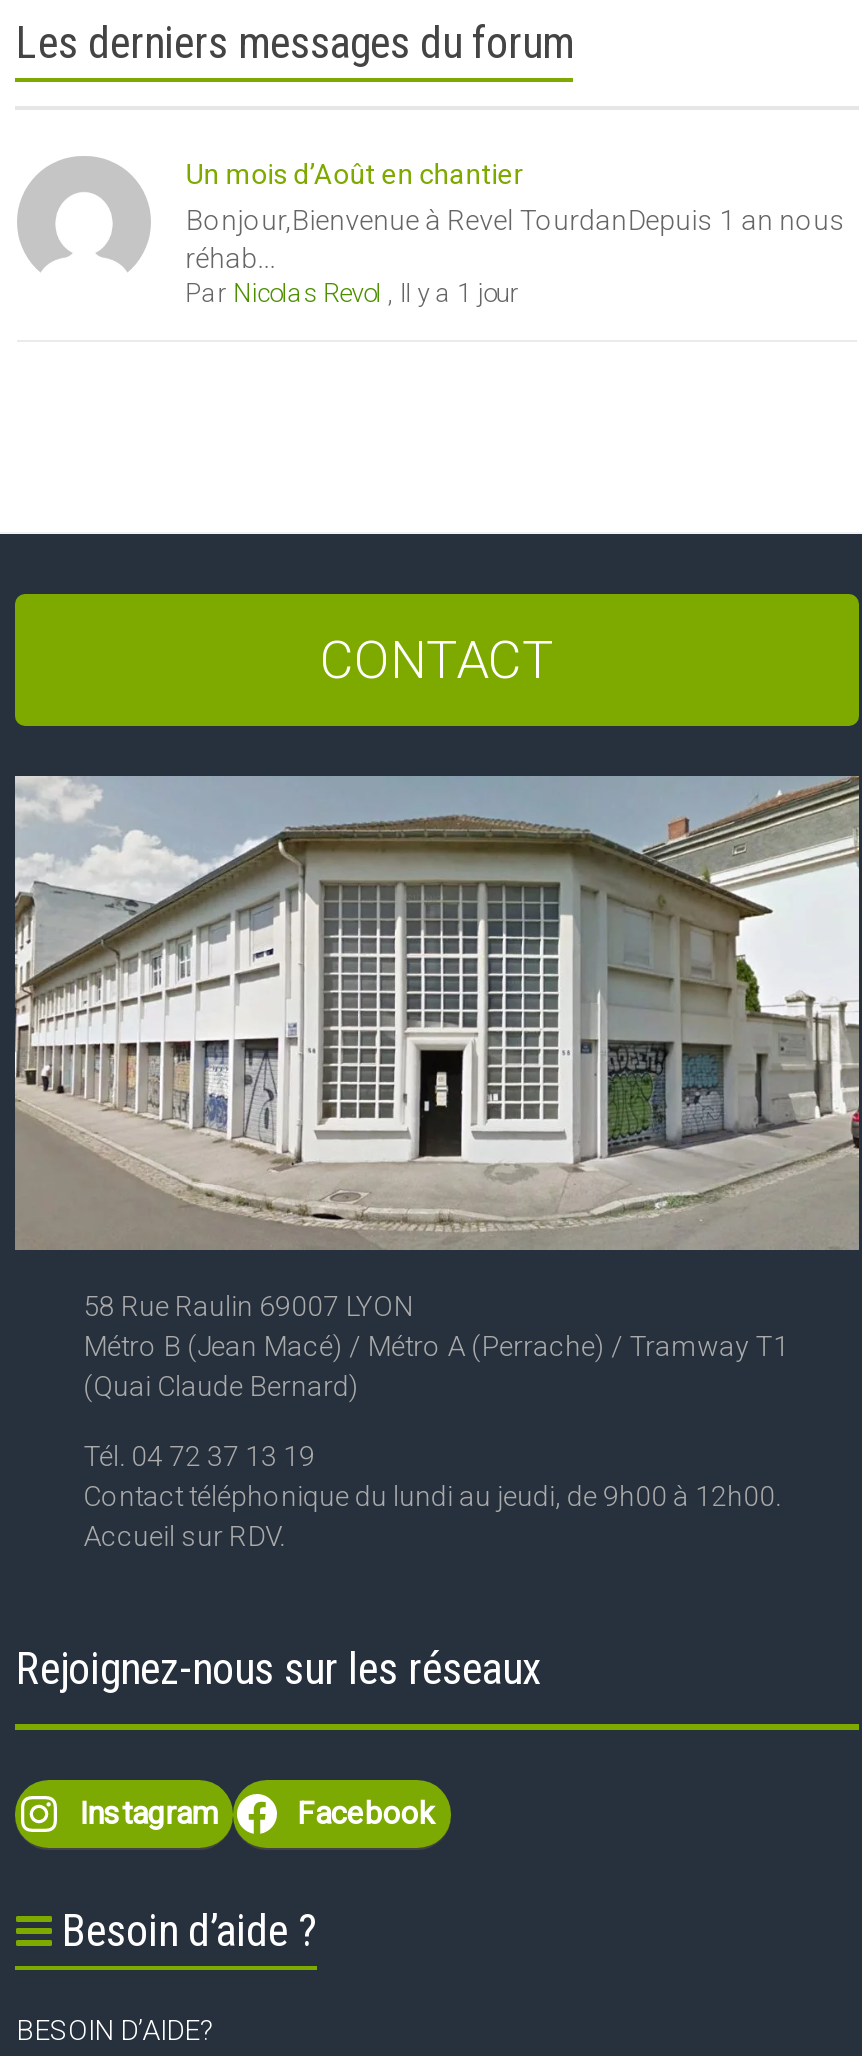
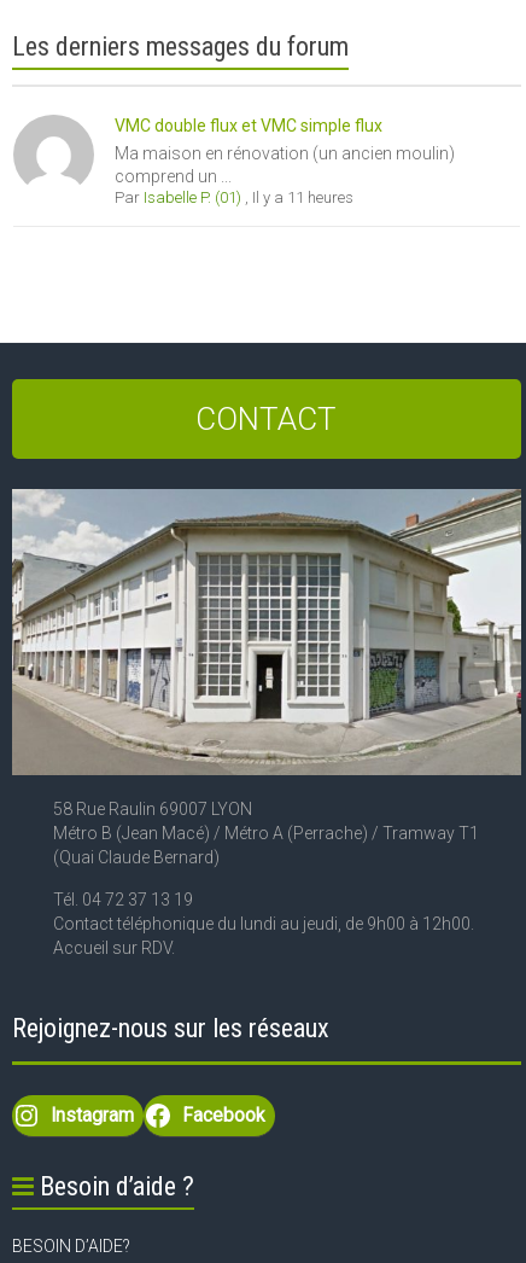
- Un mois d’Août en chantier
- Bonjour,Bienvenue à Revel TourdanDepuis 1 an nous
- réhab...
- Par Nicolas Revol, Il y a 1 jour
+ VMC double flux et VMC simple flux
+ Ma maison en rénovation (un ancien moulin)
+ comprend un ...
+ Par Isabelle P. (01), Il y a 11 heures
